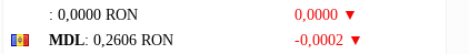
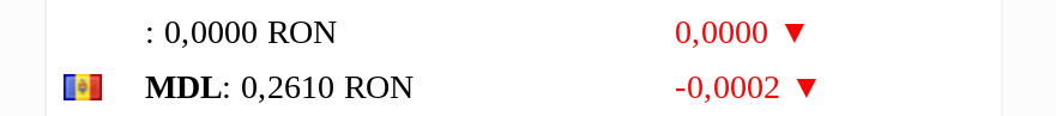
- MDL: 0,2606 RON
+ MDL: 0,2610 RON
